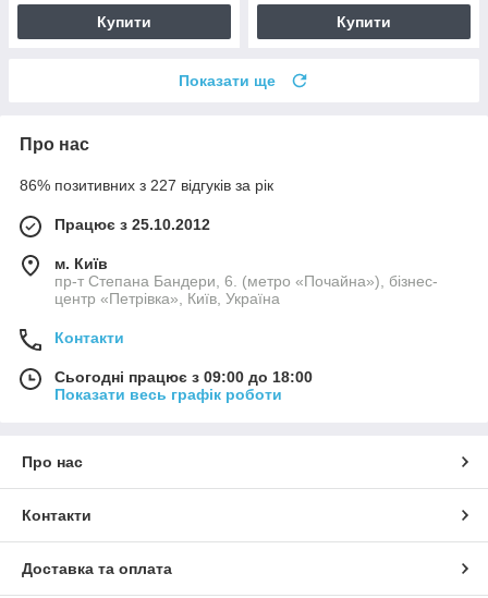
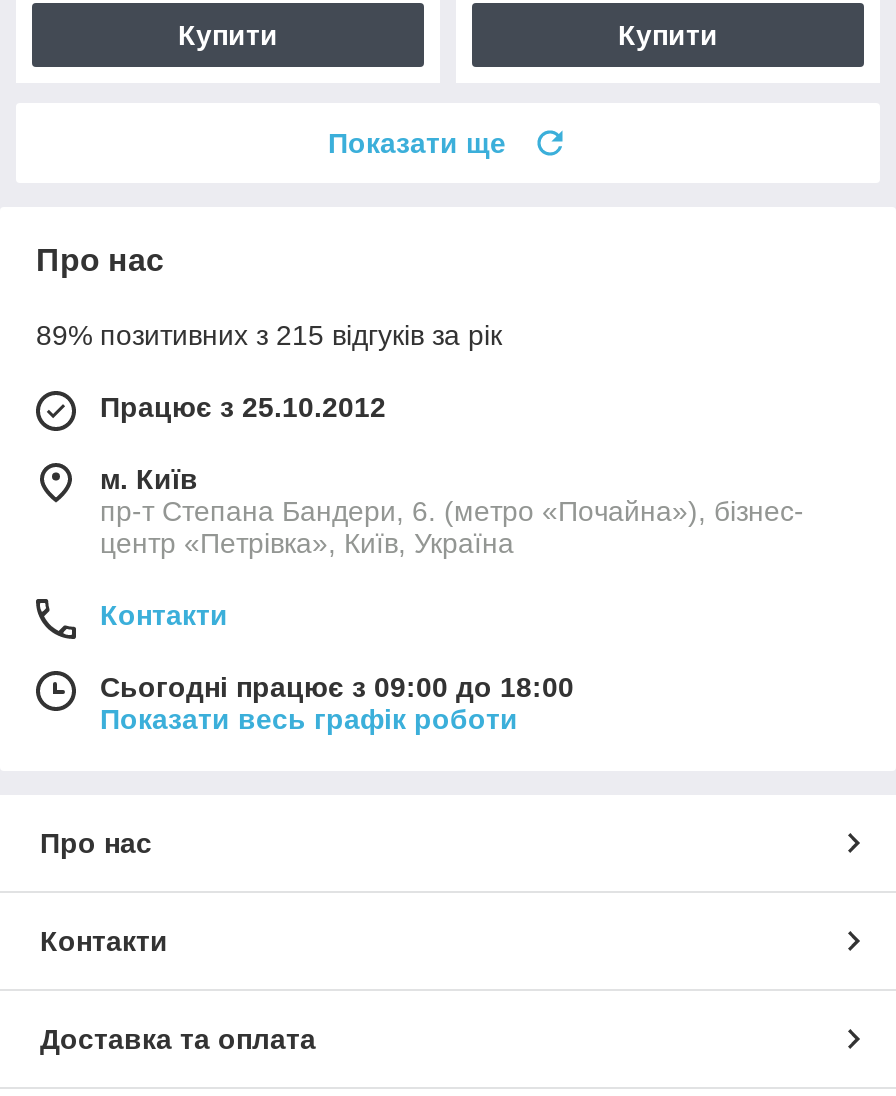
- 86% позитивних з 227 відгуків за рік
+ 89% позитивних з 215 відгуків за рік
